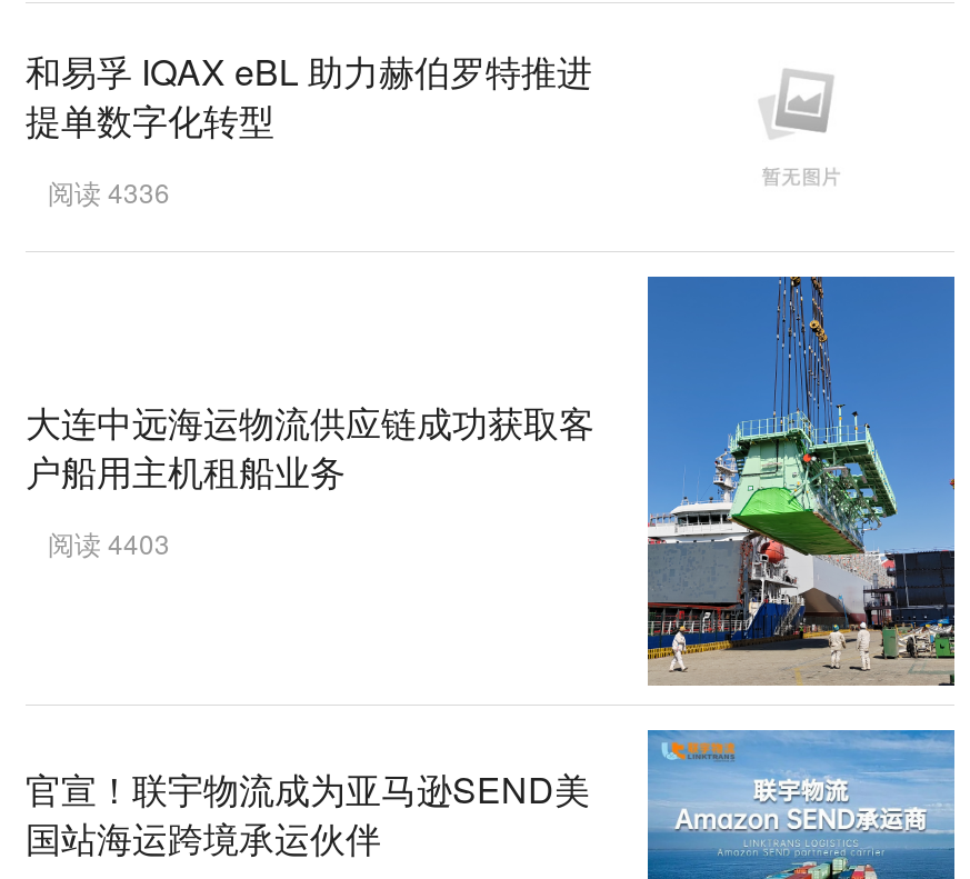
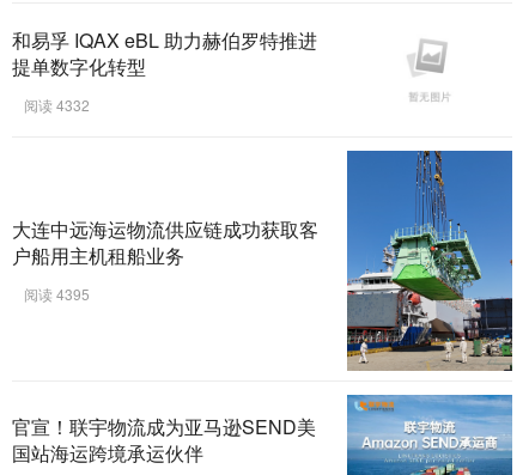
- 阅读 4336
+ 阅读 4332

- 阅读 4403
+ 阅读 4395
